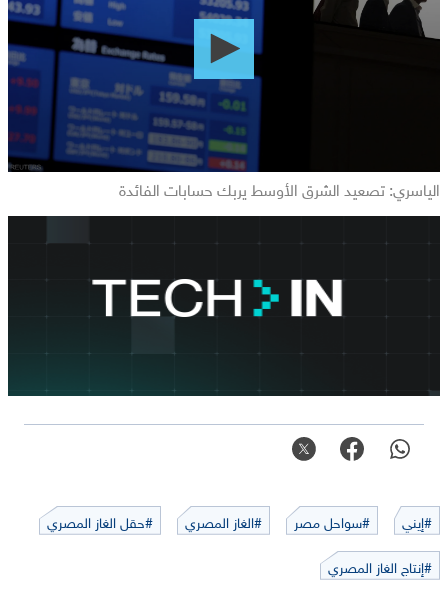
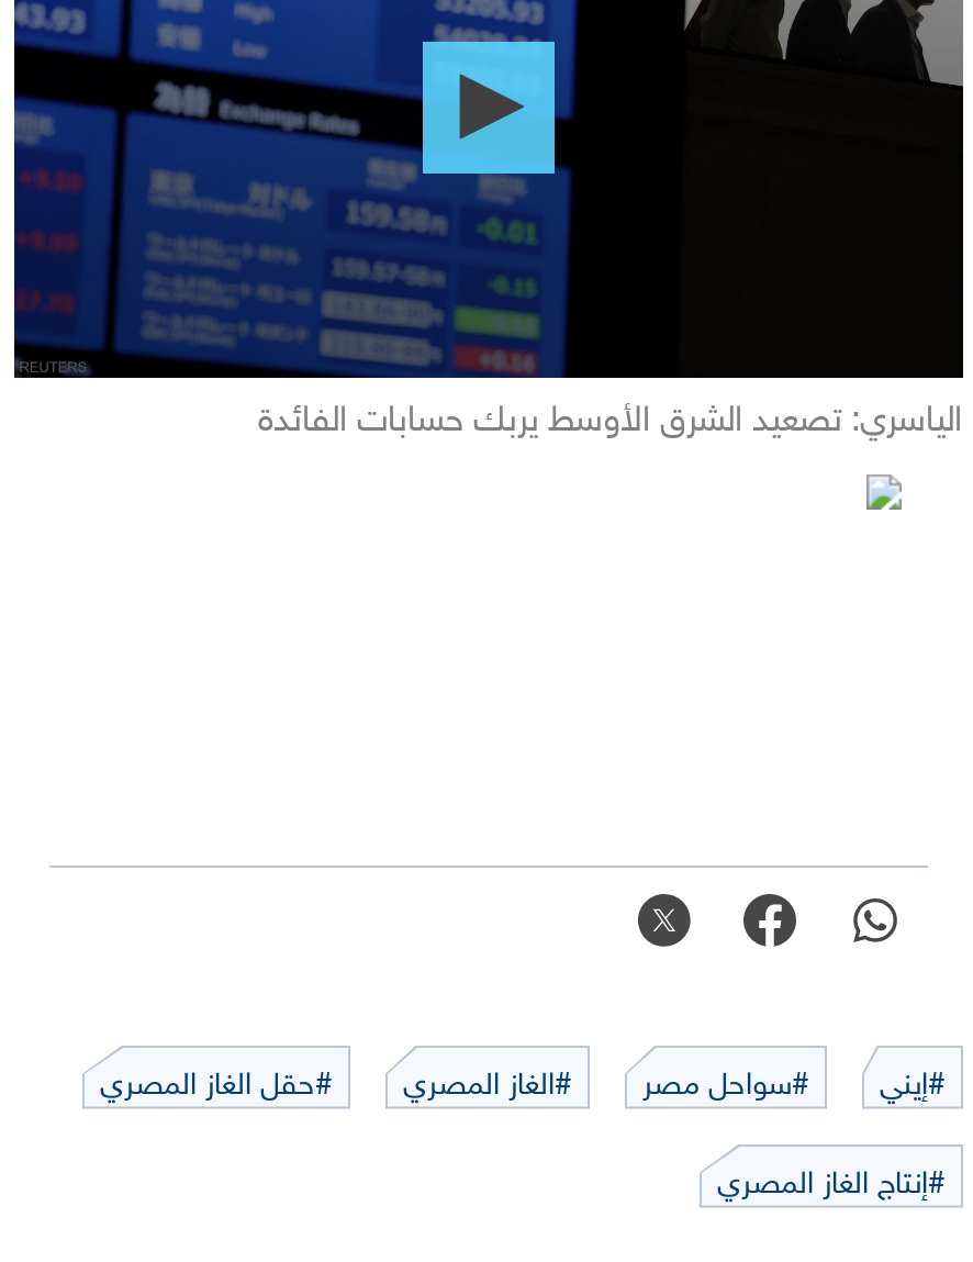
- [image]
